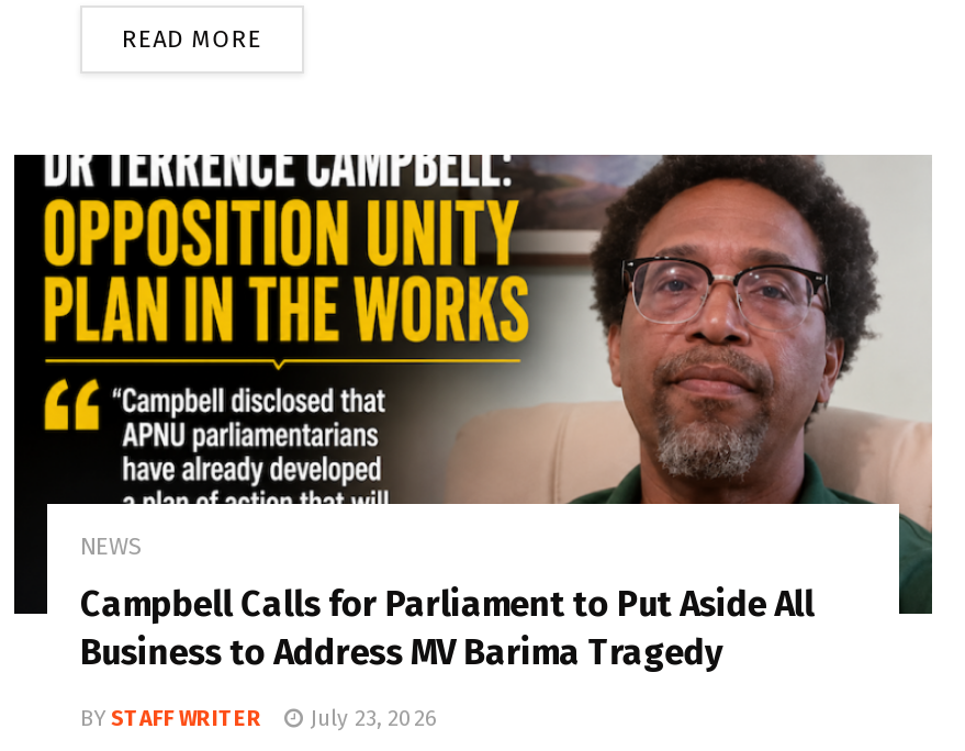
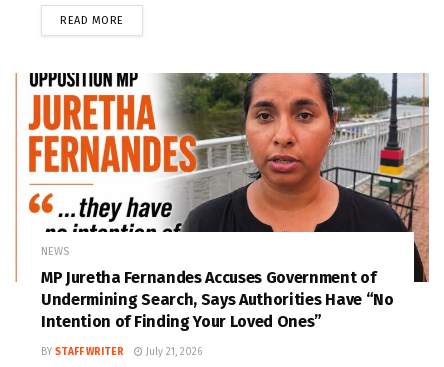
- [image]
- Campbell Calls for Parliament to Put Aside All
- Business to Address MV Barima Tragedy
+ [image]
+ MP Juretha Fernandes Accuses Government of
+ Undermining Search, Says Authorities Have “No
+ Intention of Finding Your Loved Ones”

- BY STAFF WRITER July 23, 2026
+ BY STAFF WRITER July 21, 2026
